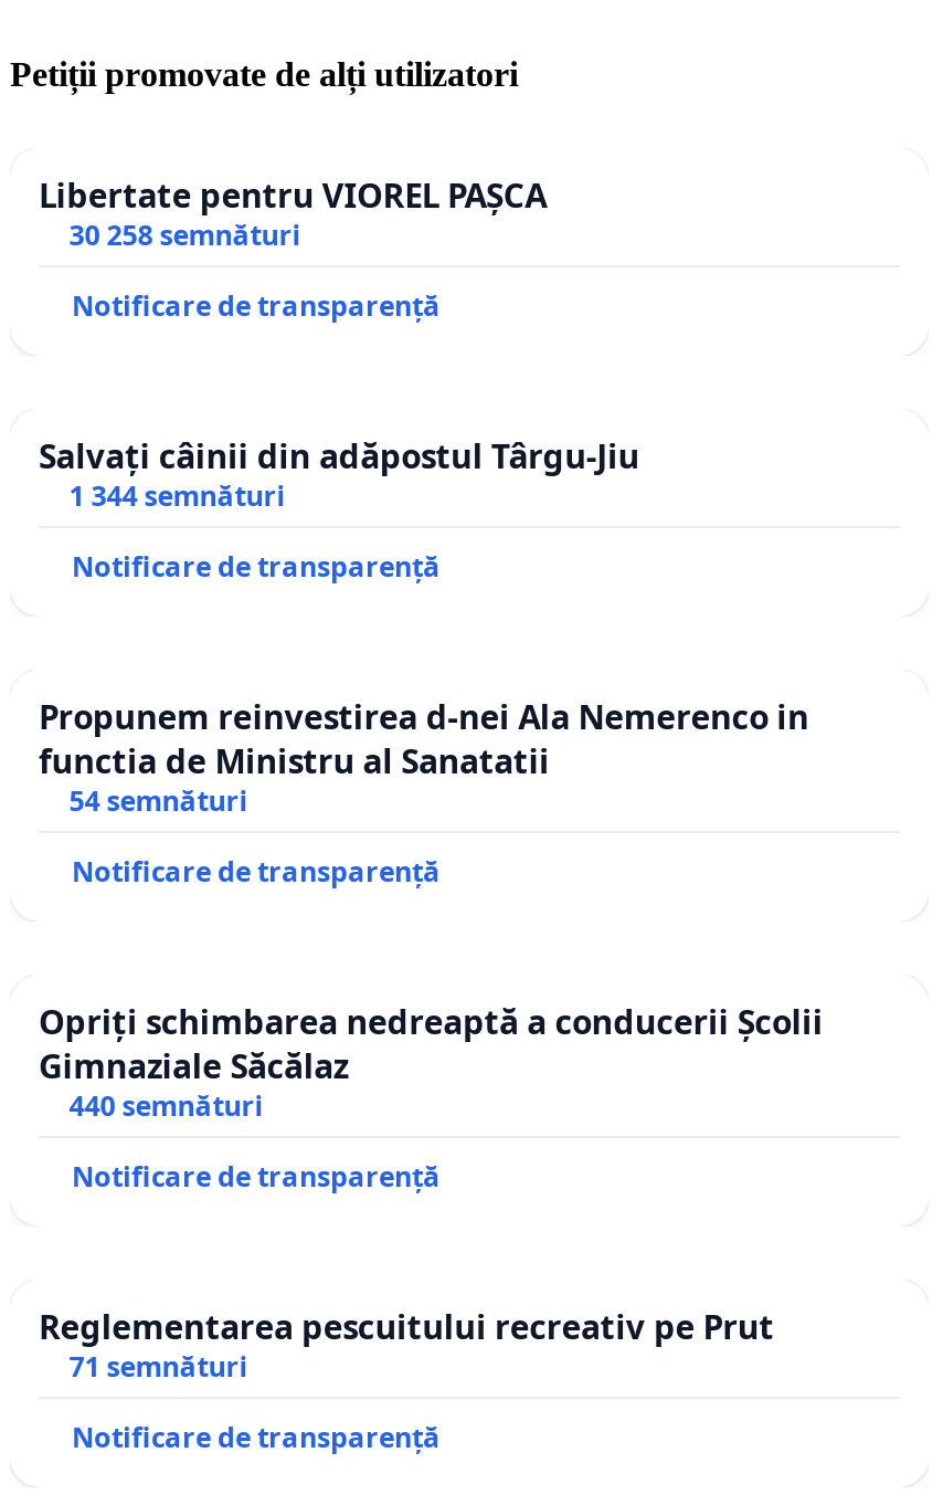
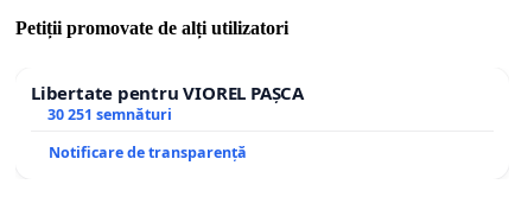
- 30 258 semnături
- Notificare de transparență
- Salvați câinii din adăpostul Târgu-Jiu
- 1 344 semnături
- Notificare de transparență
- Propunem reinvestirea d-nei Ala Nemerenco in
- functia de Ministru al Sanatatii
- 54 semnături
- Notificare de transparență
- Opriți schimbarea nedreaptă a conducerii Școlii
- Gimnaziale Săcălaz
- 440 semnături
- Notificare de transparență
- Reglementarea pescuitului recreativ pe Prut
- 71 semnături
+ 30 251 semnături
